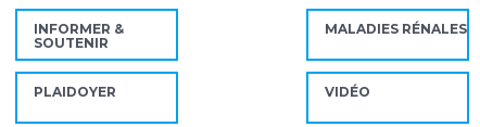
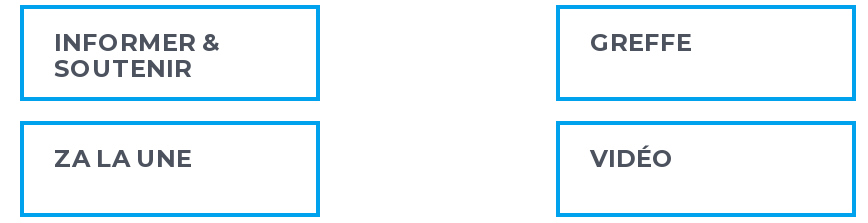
- MALADIES RÉNALES
+ GREFFE

- PLAIDOYER
+ ZA LA UNE
